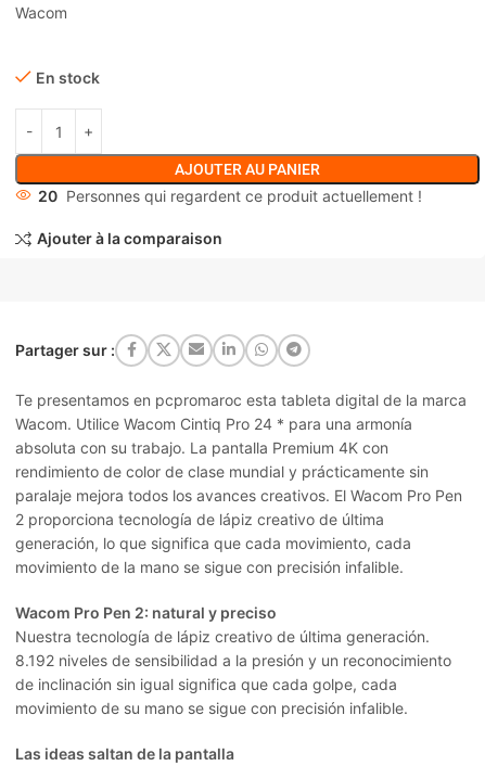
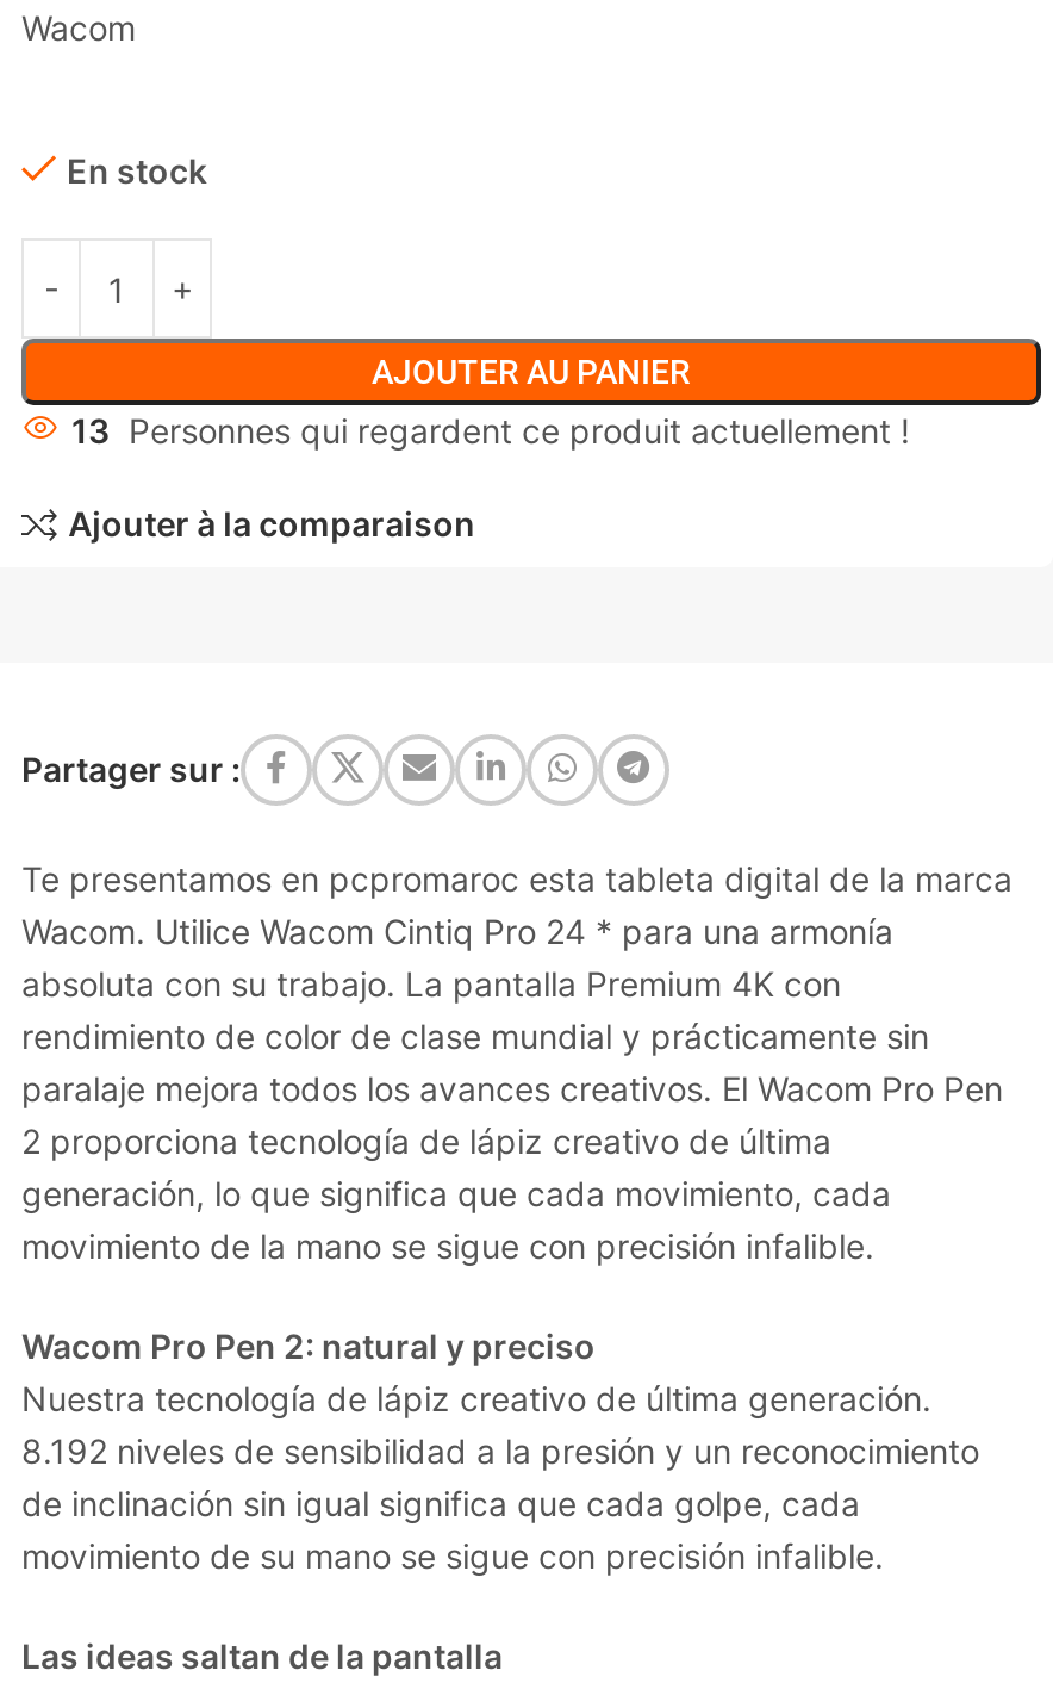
- 20 Personnes qui regardent ce produit actuellement !
+ 13 Personnes qui regardent ce produit actuellement !
